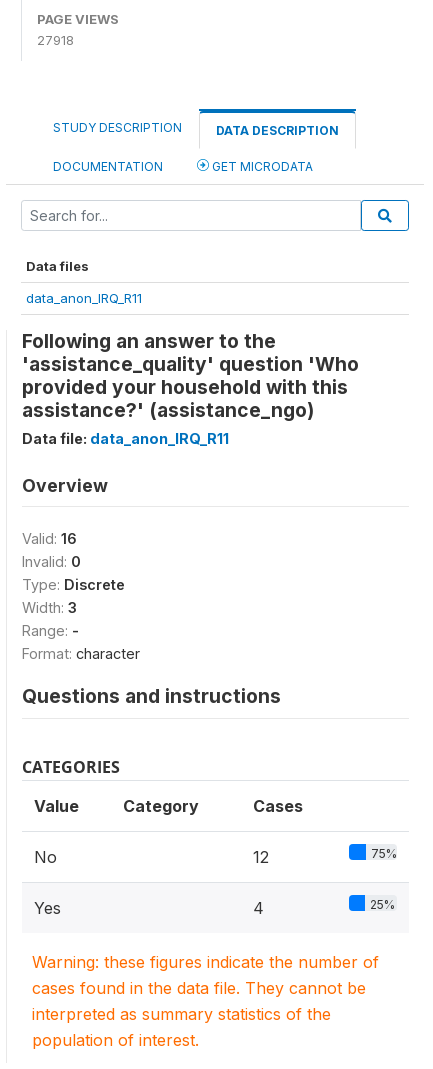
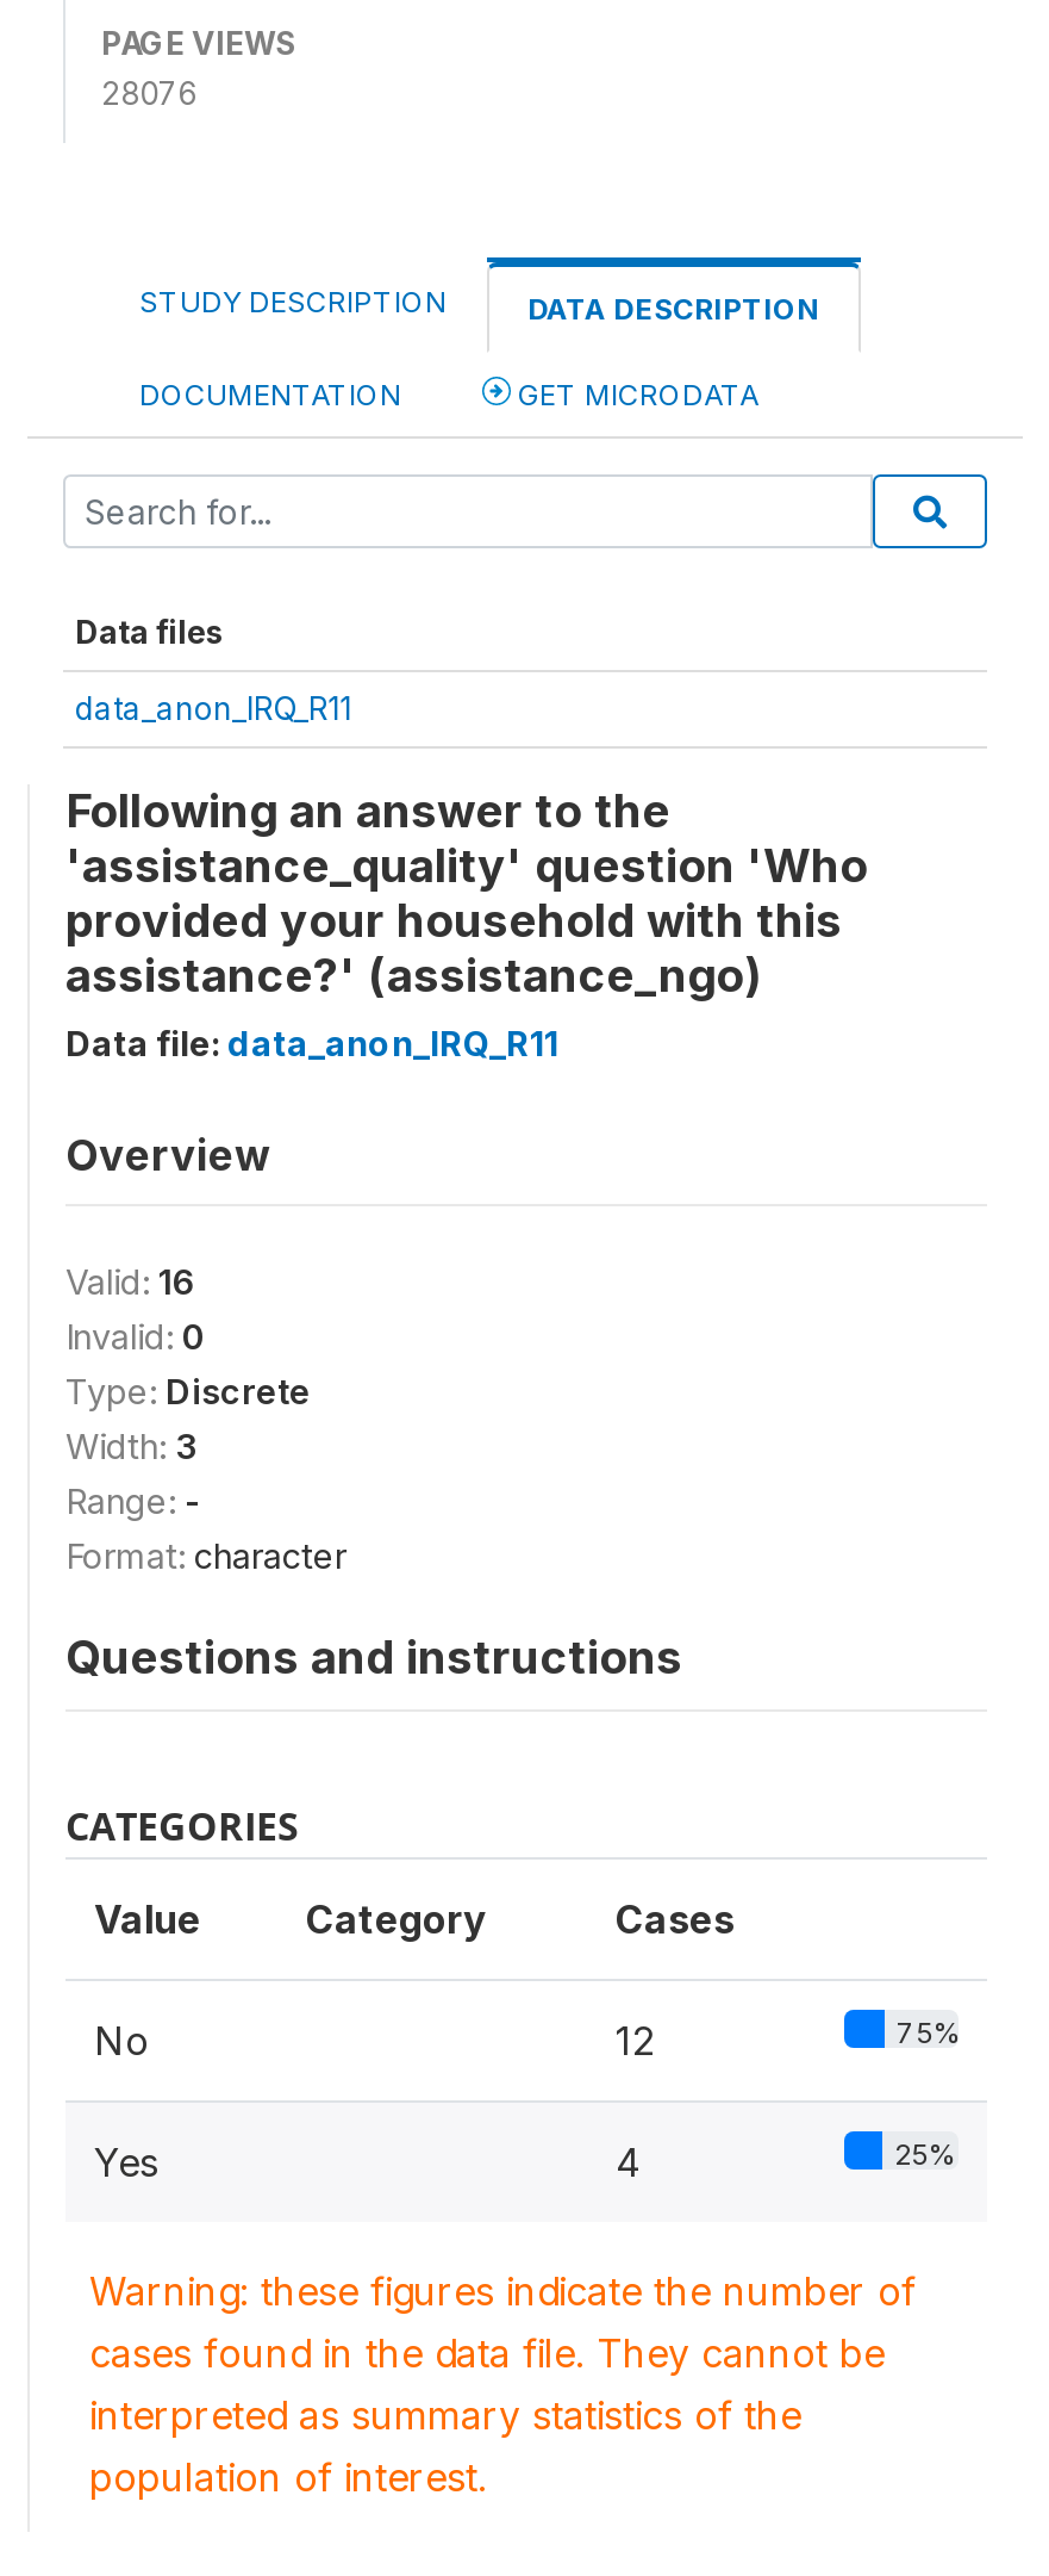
- 27918
+ 28076
